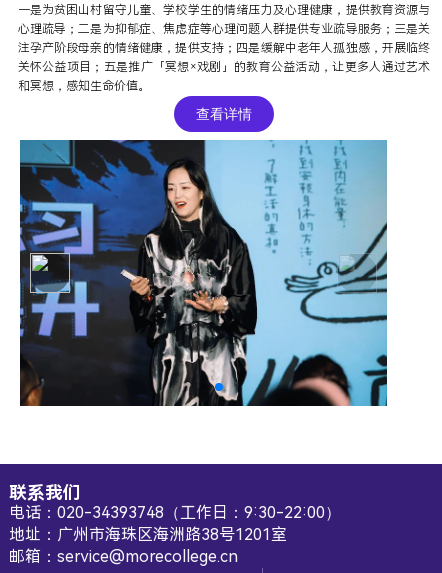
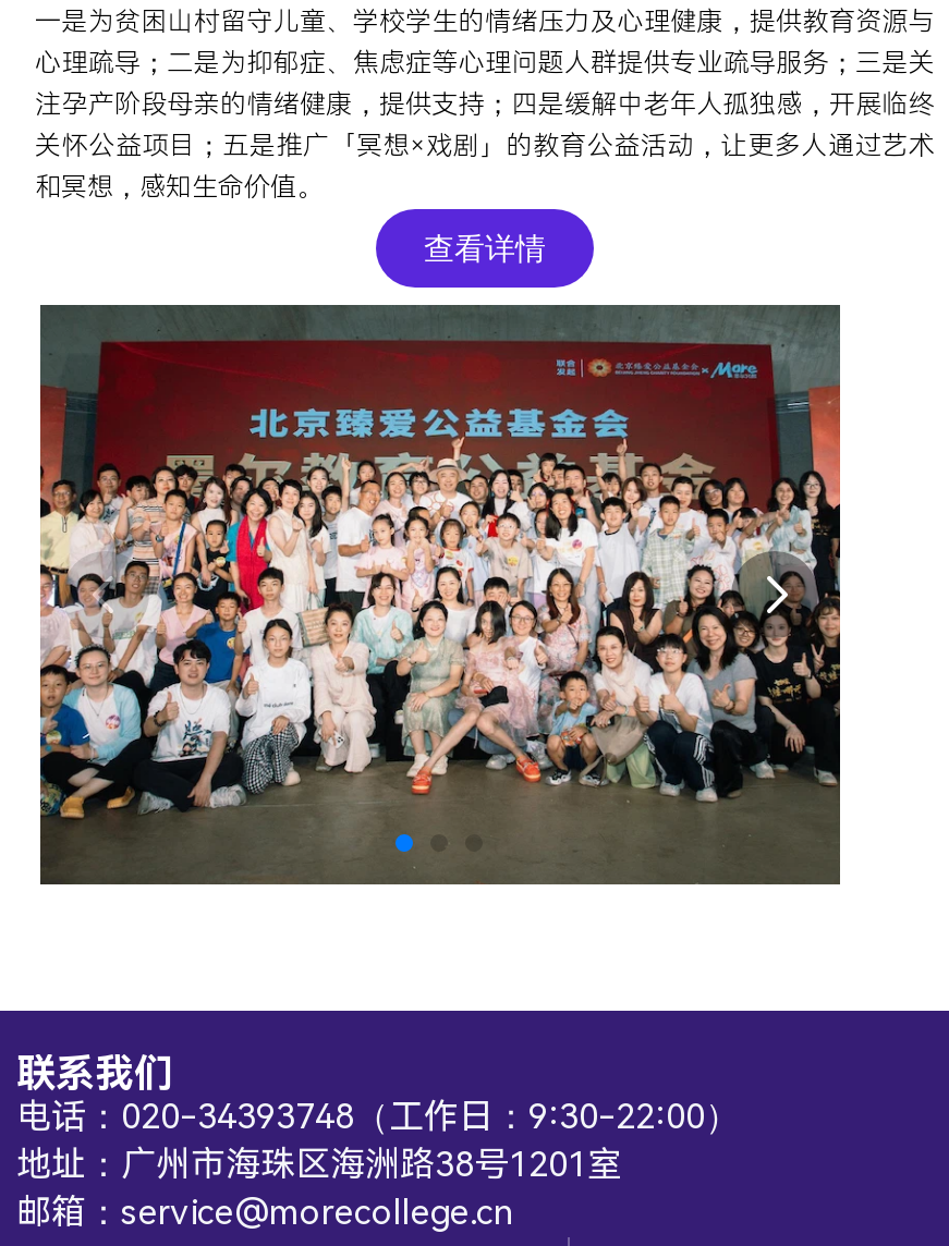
- [image]
+ [image]
